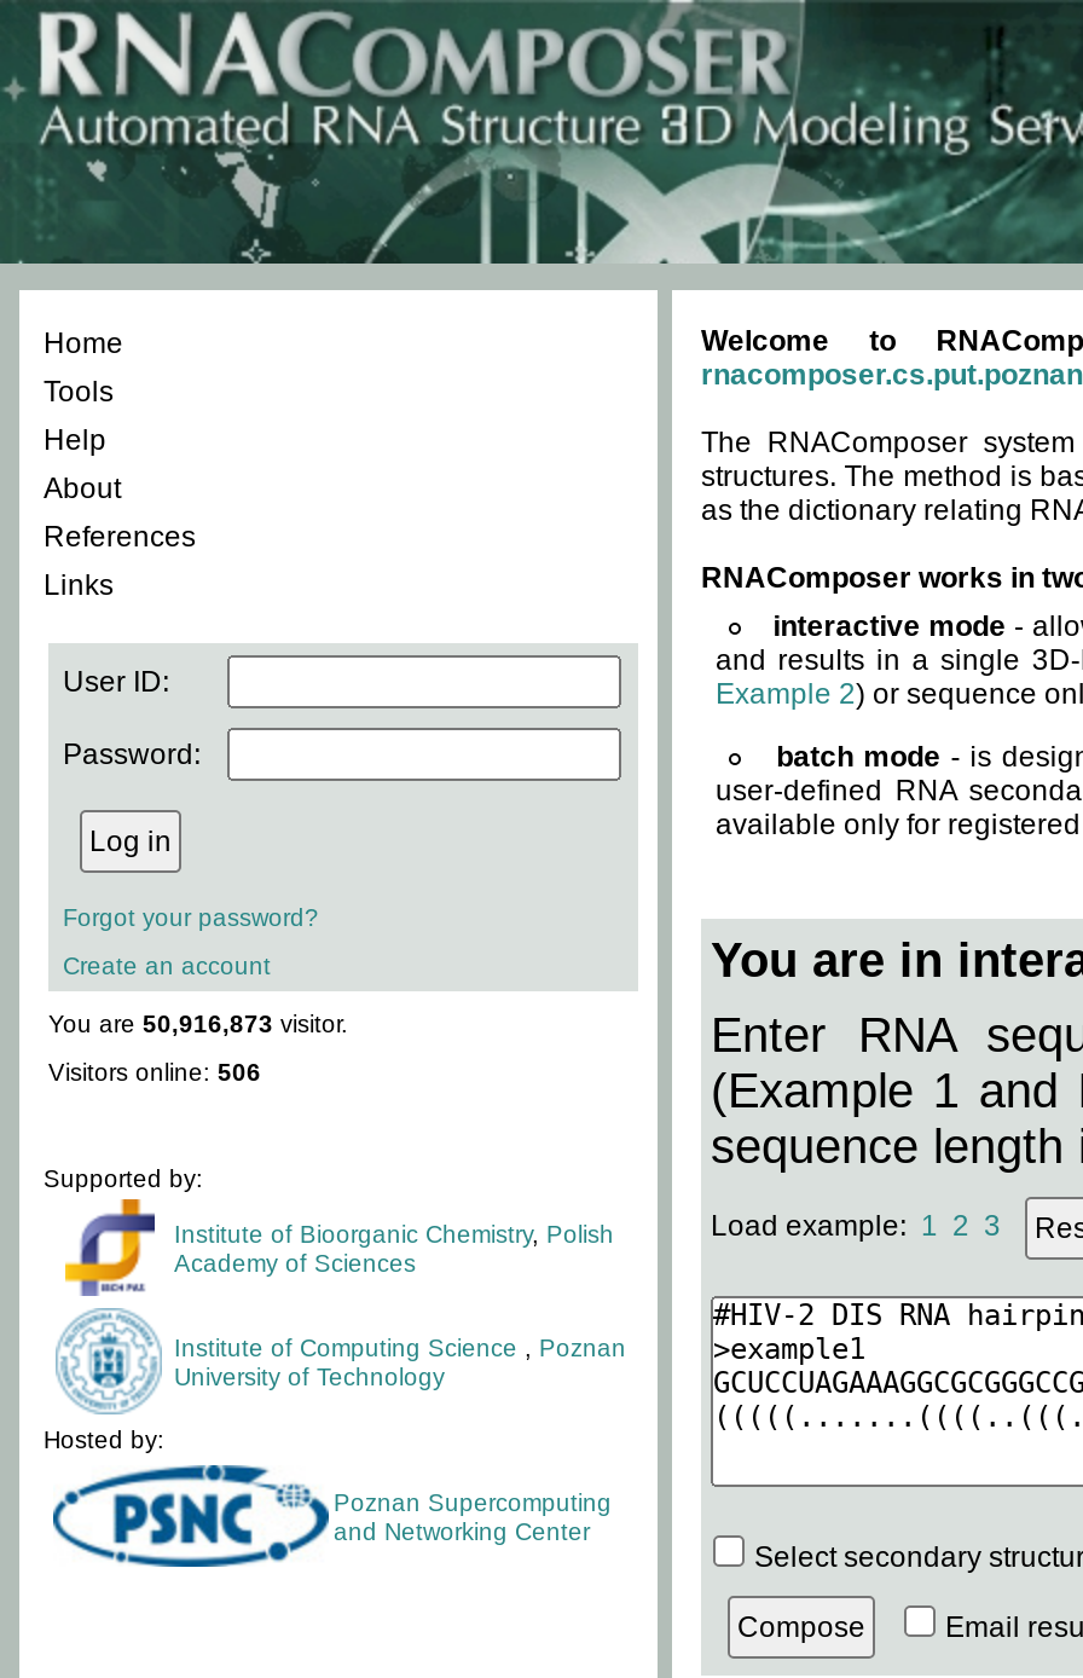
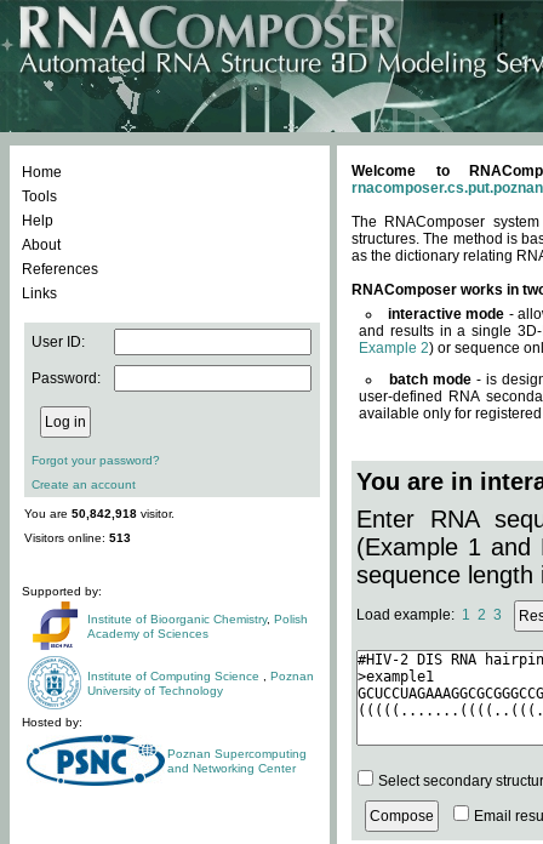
- You are 50,916,873 visitor.
+ You are 50,842,918 visitor.

- Visitors online: 506
+ Visitors online: 513
